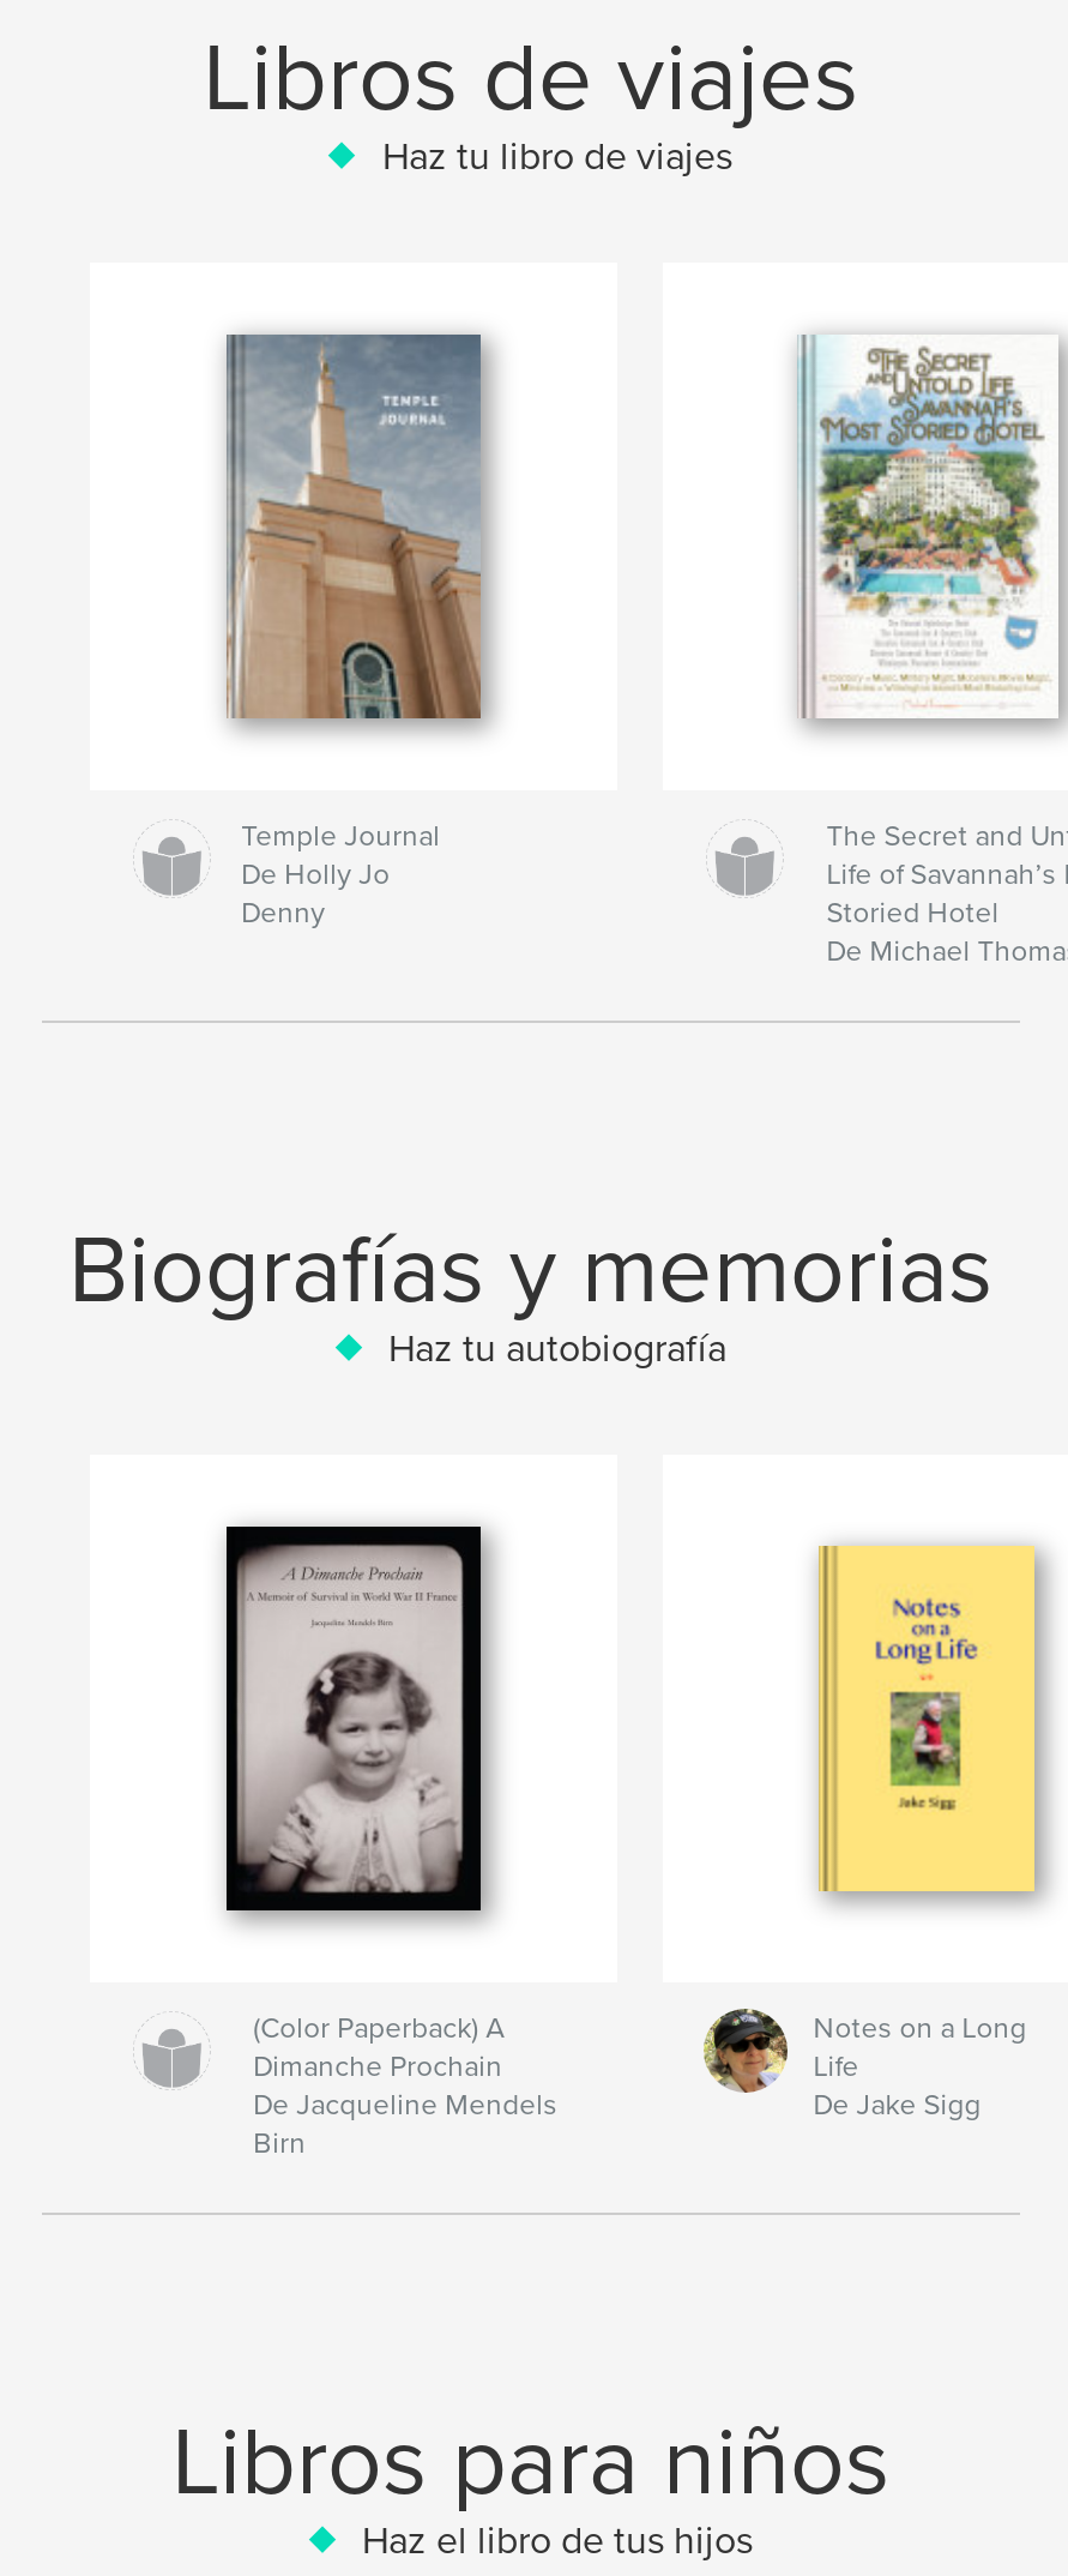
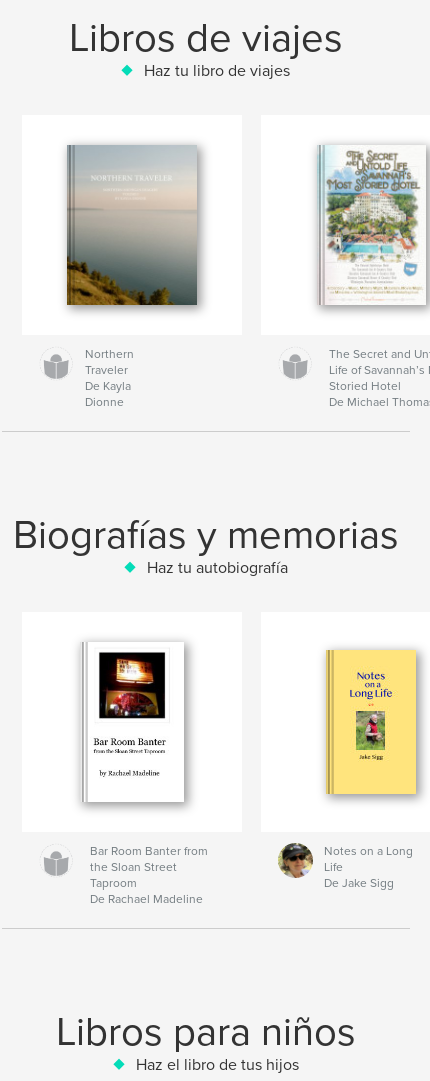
- [image]
- Temple Journal
- De Holly Jo
- Denny
+ [image]
+ Northern
+ Traveler
+ De Kayla
+ Dionne

- [image]
+ [image]

- (Color Paperback) A
- Dimanche Prochain
- De Jacqueline Mendels
- Birn
+ Bar Room Banter from
+ the Sloan Street
+ Taproom
+ De Rachael Madeline
